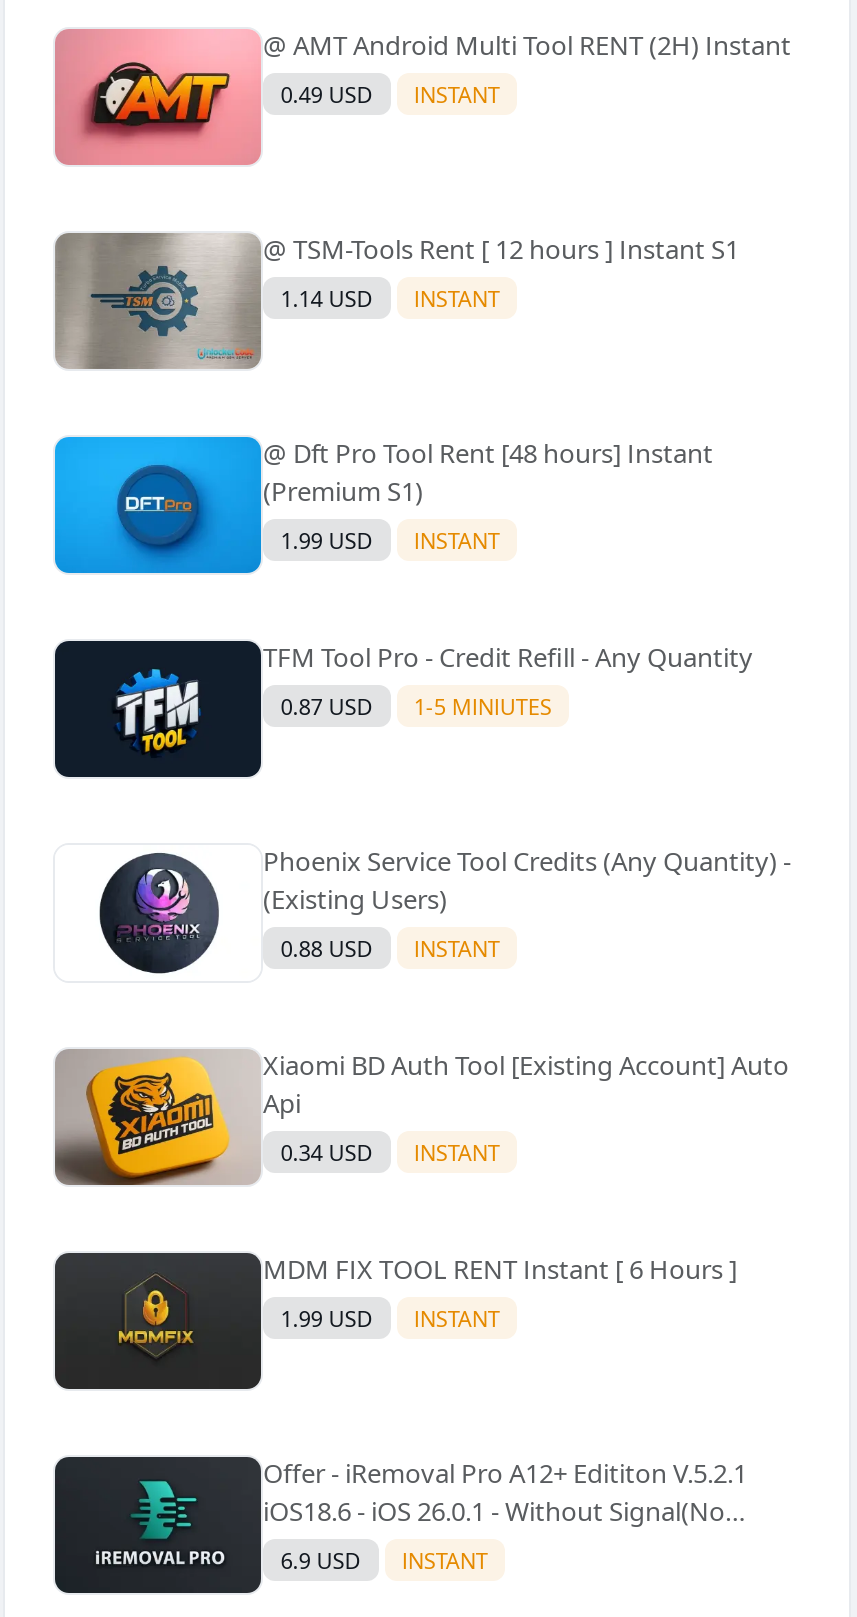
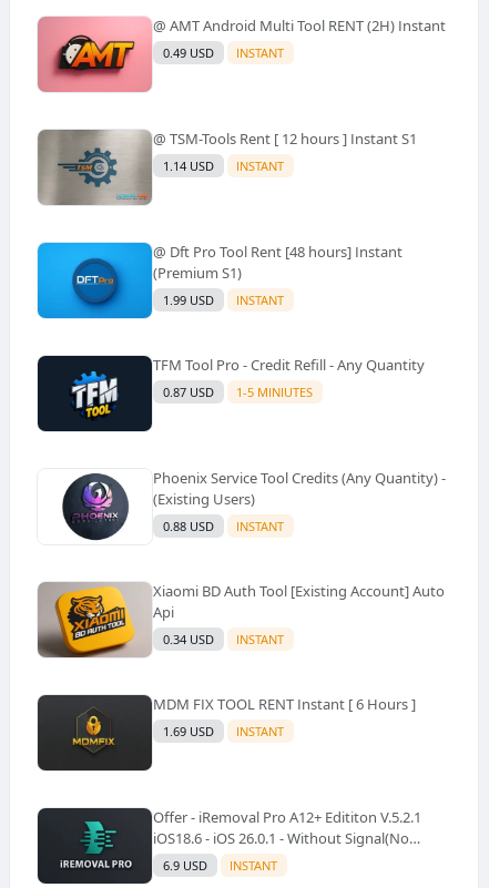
- 1.99 USD INSTANT
+ 1.69 USD INSTANT
